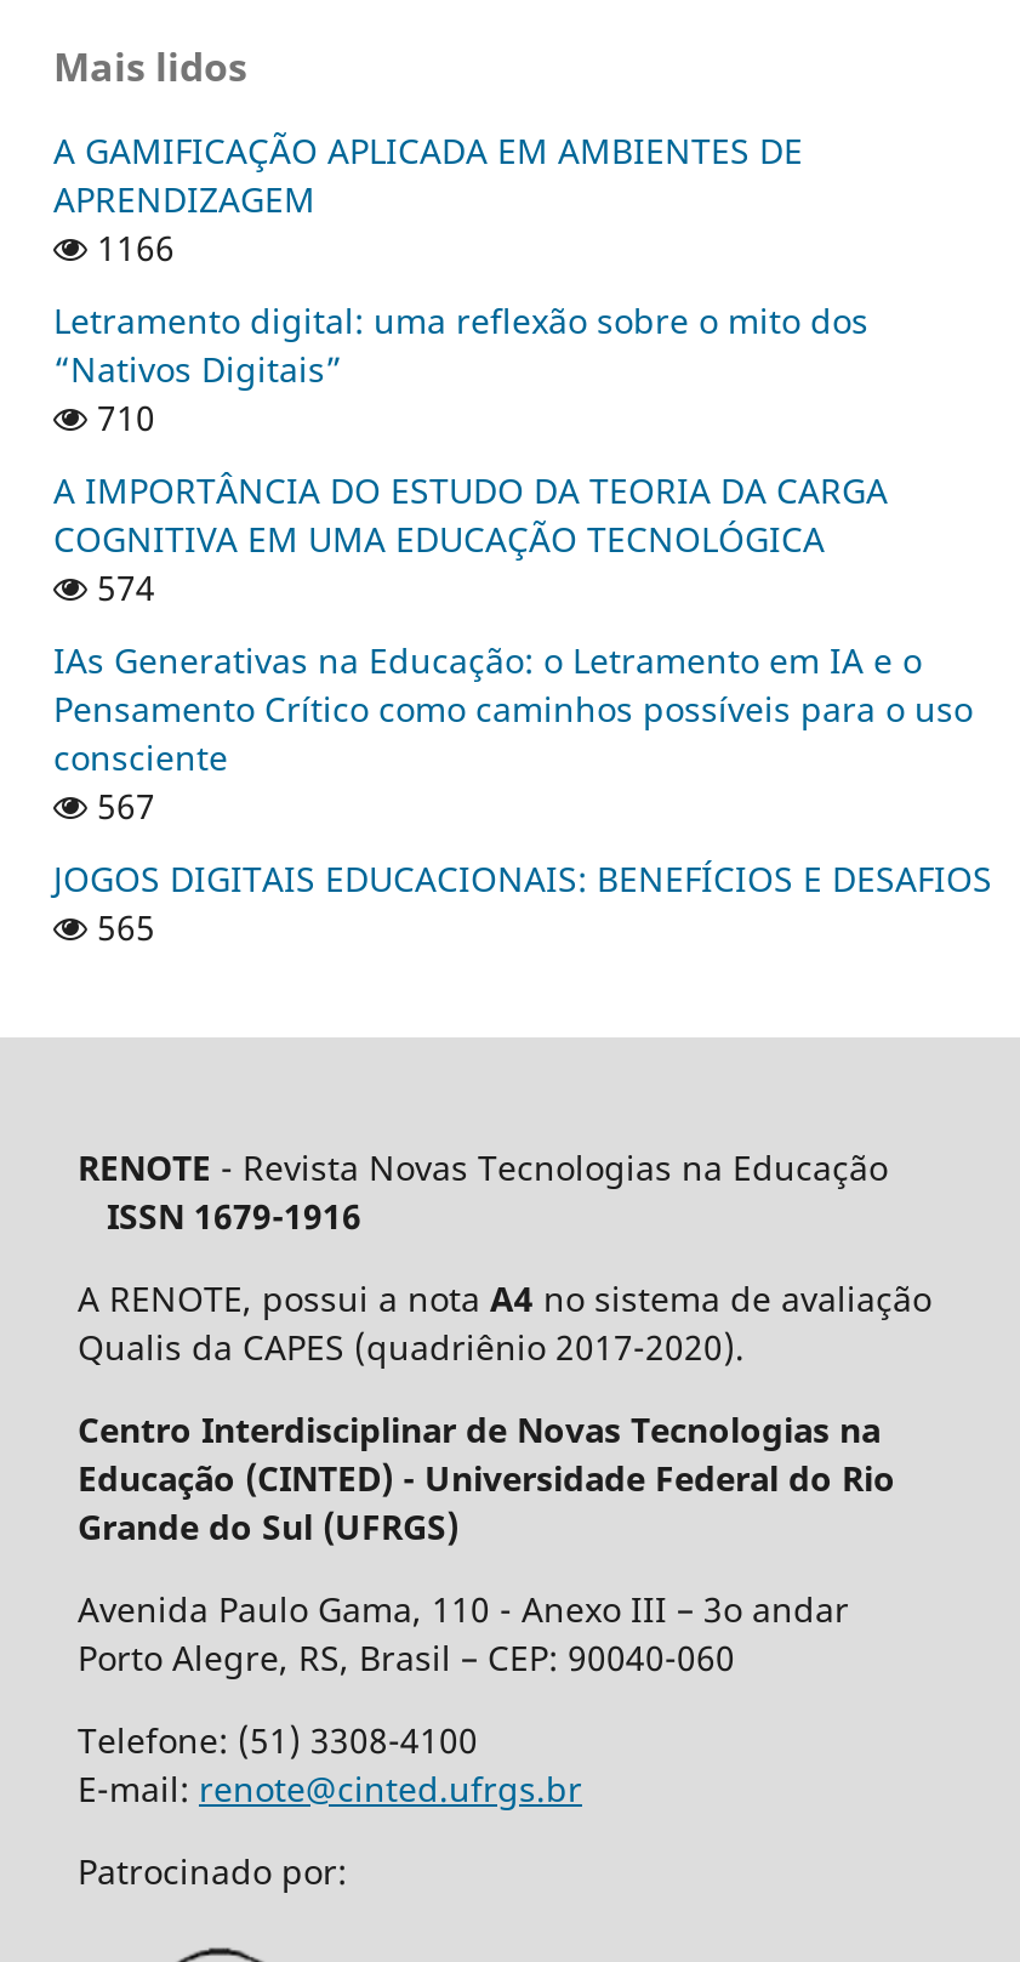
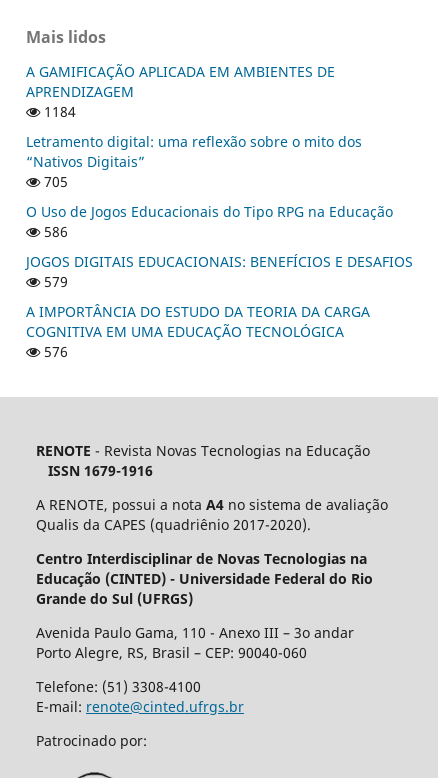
- 1166
+ 1184

- 710
+ 705
+ O Uso de Jogos Educacionais do Tipo RPG na Educação
+ 586
+ 579

moved down: A IMPORTÂNCIA DO ESTUDO DA TEORIA DA CARGA | COGNITIVA EM UMA EDUCAÇÃO TECNOLÓGICA

- 574
- IAs Generativas na Educação: o Letramento em IA e o
- Pensamento Crítico como caminhos possíveis para o uso
- consciente
- 567
- 565
+ 576

moved up: JOGOS DIGITAIS EDUCACIONAIS: BENEFÍCIOS E DESAFIOS
